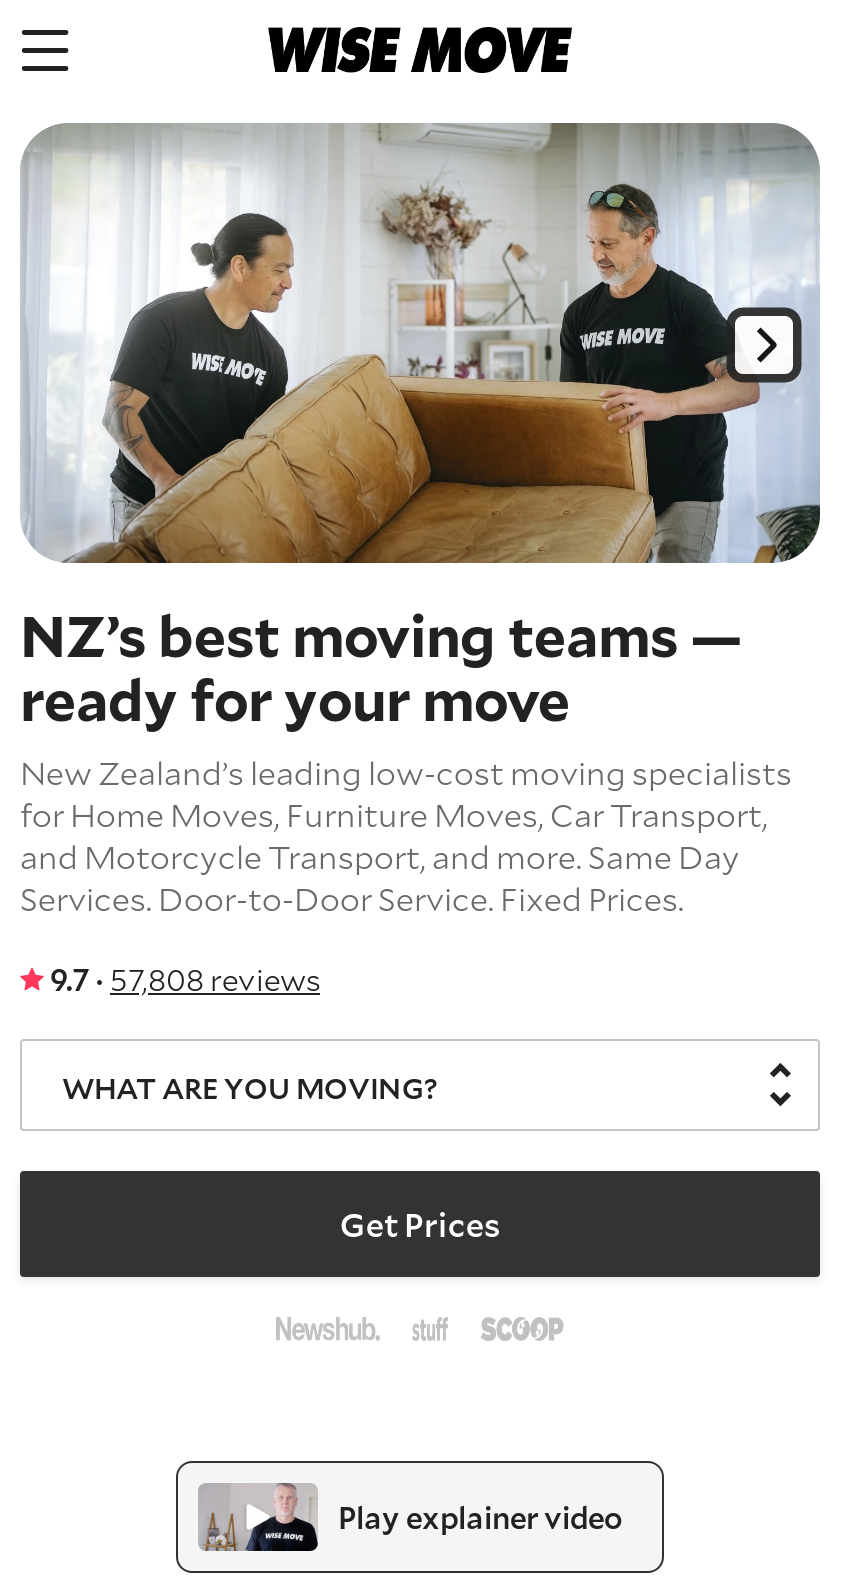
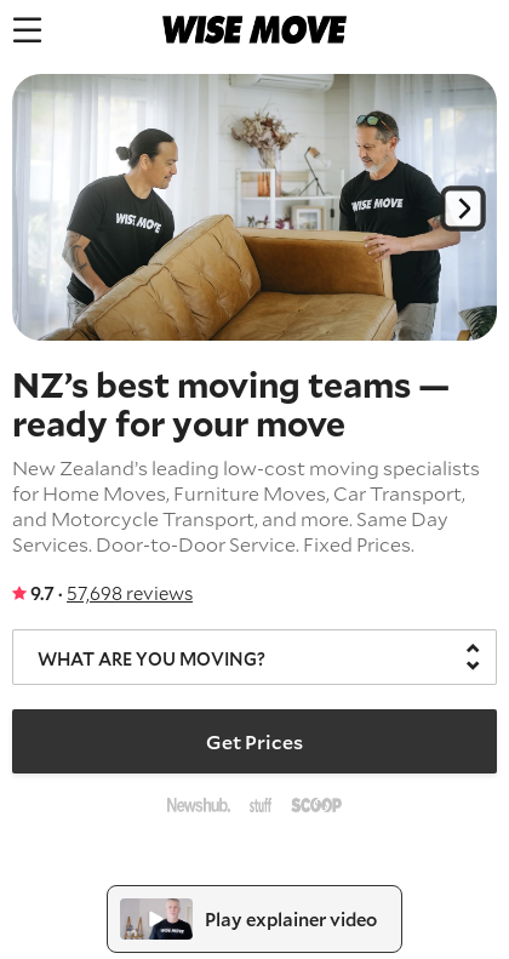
- 9.7 · 57,808 reviews
+ 9.7 · 57,698 reviews
